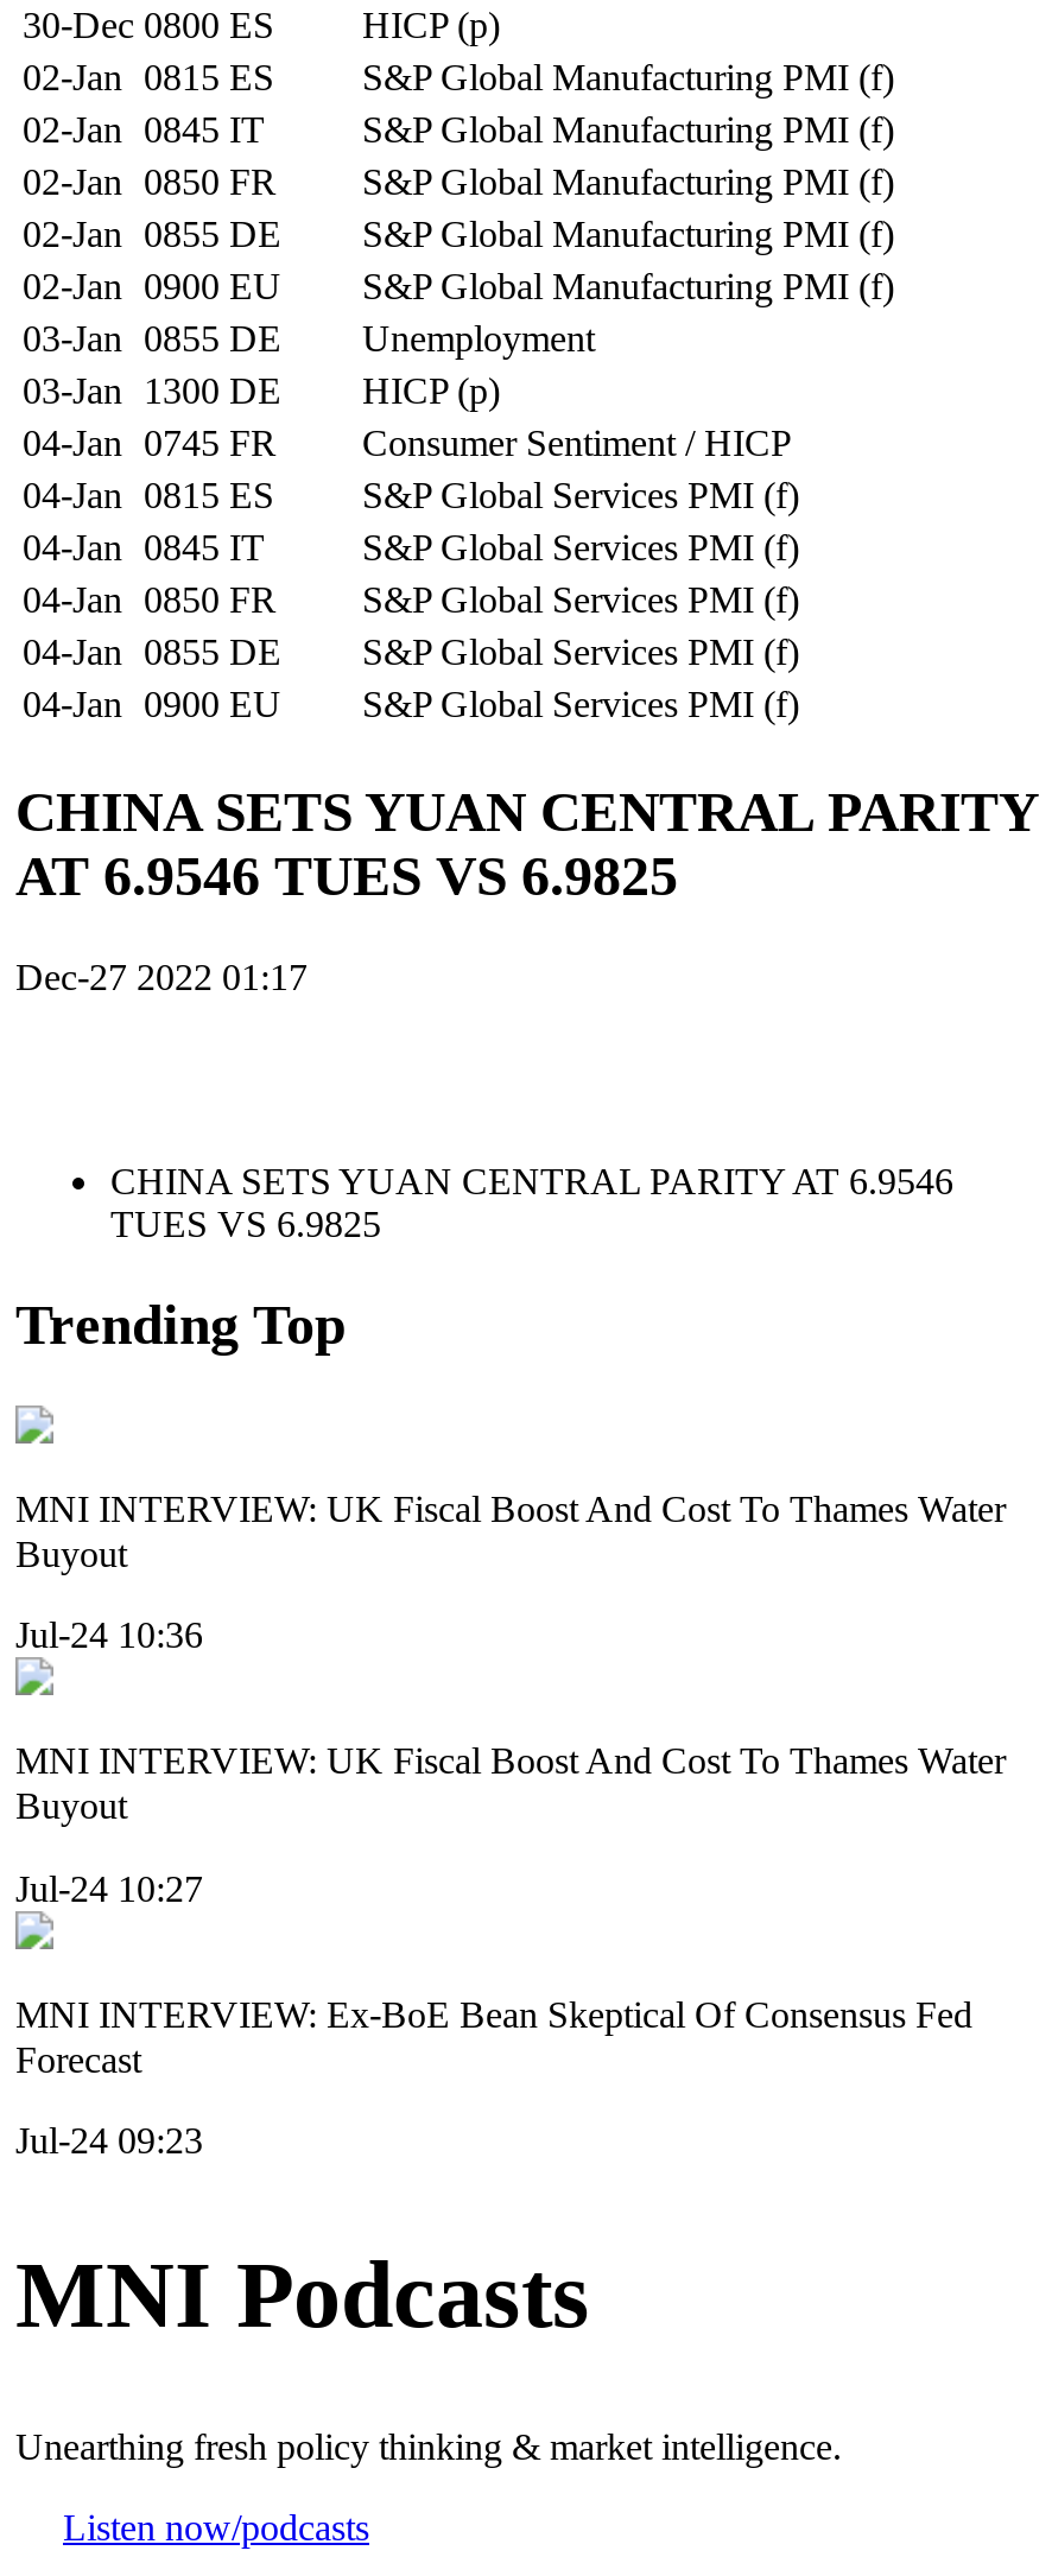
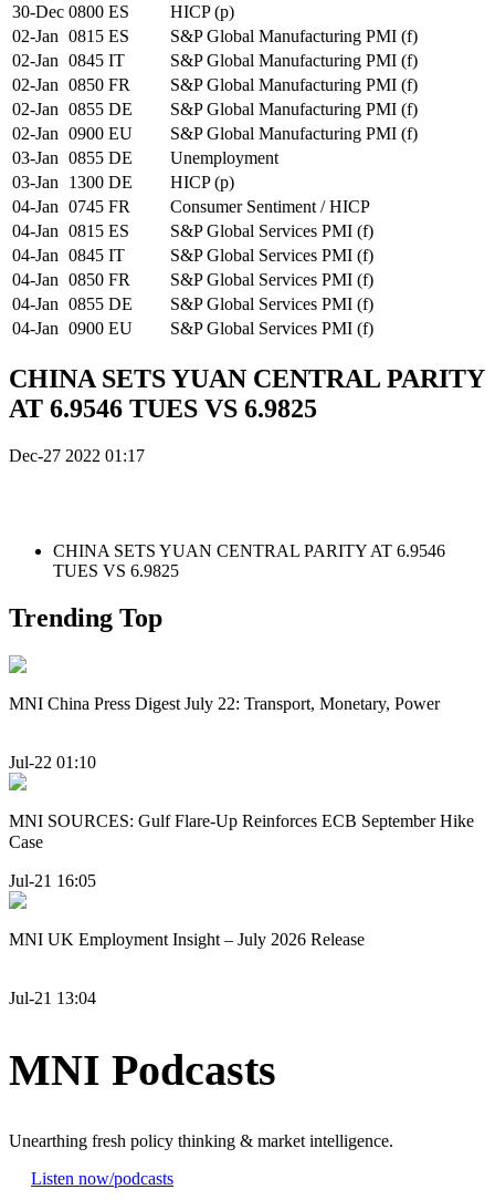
- MNI INTERVIEW: UK Fiscal Boost And Cost To Thames Water
- Buyout
+ MNI China Press Digest July 22: Transport, Monetary, Power

- Jul-24 10:36
+ Jul-22 01:10

- MNI INTERVIEW: UK Fiscal Boost And Cost To Thames Water
- Buyout
+ MNI SOURCES: Gulf Flare-Up Reinforces ECB September Hike
+ Case

- Jul-24 10:27
+ Jul-21 16:05

- MNI INTERVIEW: Ex-BoE Bean Skeptical Of Consensus Fed
- Forecast
+ MNI UK Employment Insight – July 2026 Release

- Jul-24 09:23
+ Jul-21 13:04
